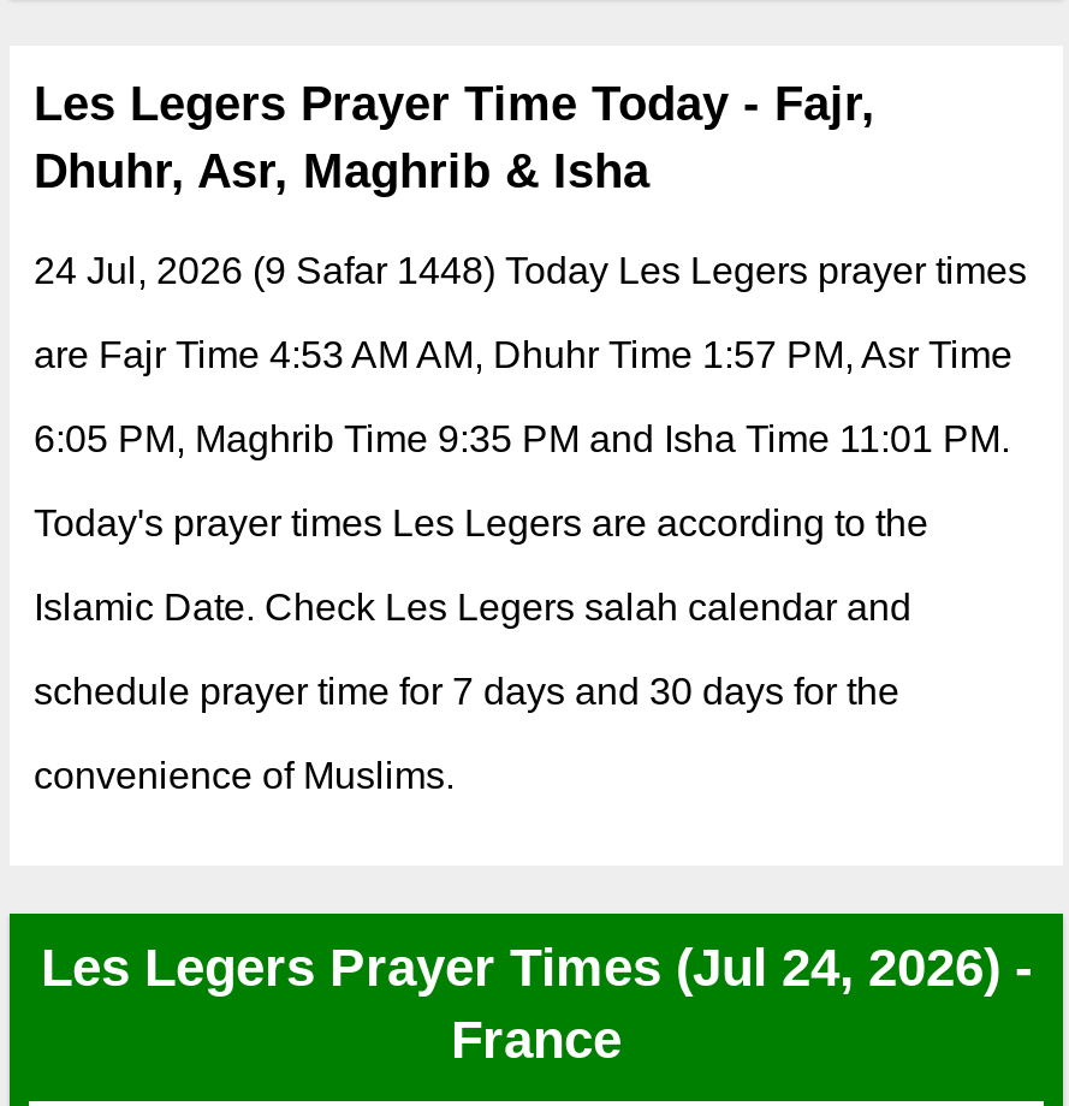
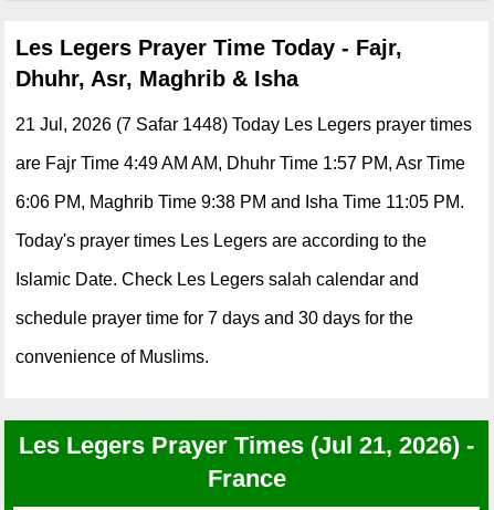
- 24 Jul, 2026 (9 Safar 1448) Today Les Legers prayer times
+ 21 Jul, 2026 (7 Safar 1448) Today Les Legers prayer times

- are Fajr Time 4:53 AM AM, Dhuhr Time 1:57 PM, Asr Time
+ are Fajr Time 4:49 AM AM, Dhuhr Time 1:57 PM, Asr Time

- 6:05 PM, Maghrib Time 9:35 PM and Isha Time 11:01 PM.
+ 6:06 PM, Maghrib Time 9:38 PM and Isha Time 11:05 PM.

- Les Legers Prayer Times (Jul 24, 2026) -
+ Les Legers Prayer Times (Jul 21, 2026) -
